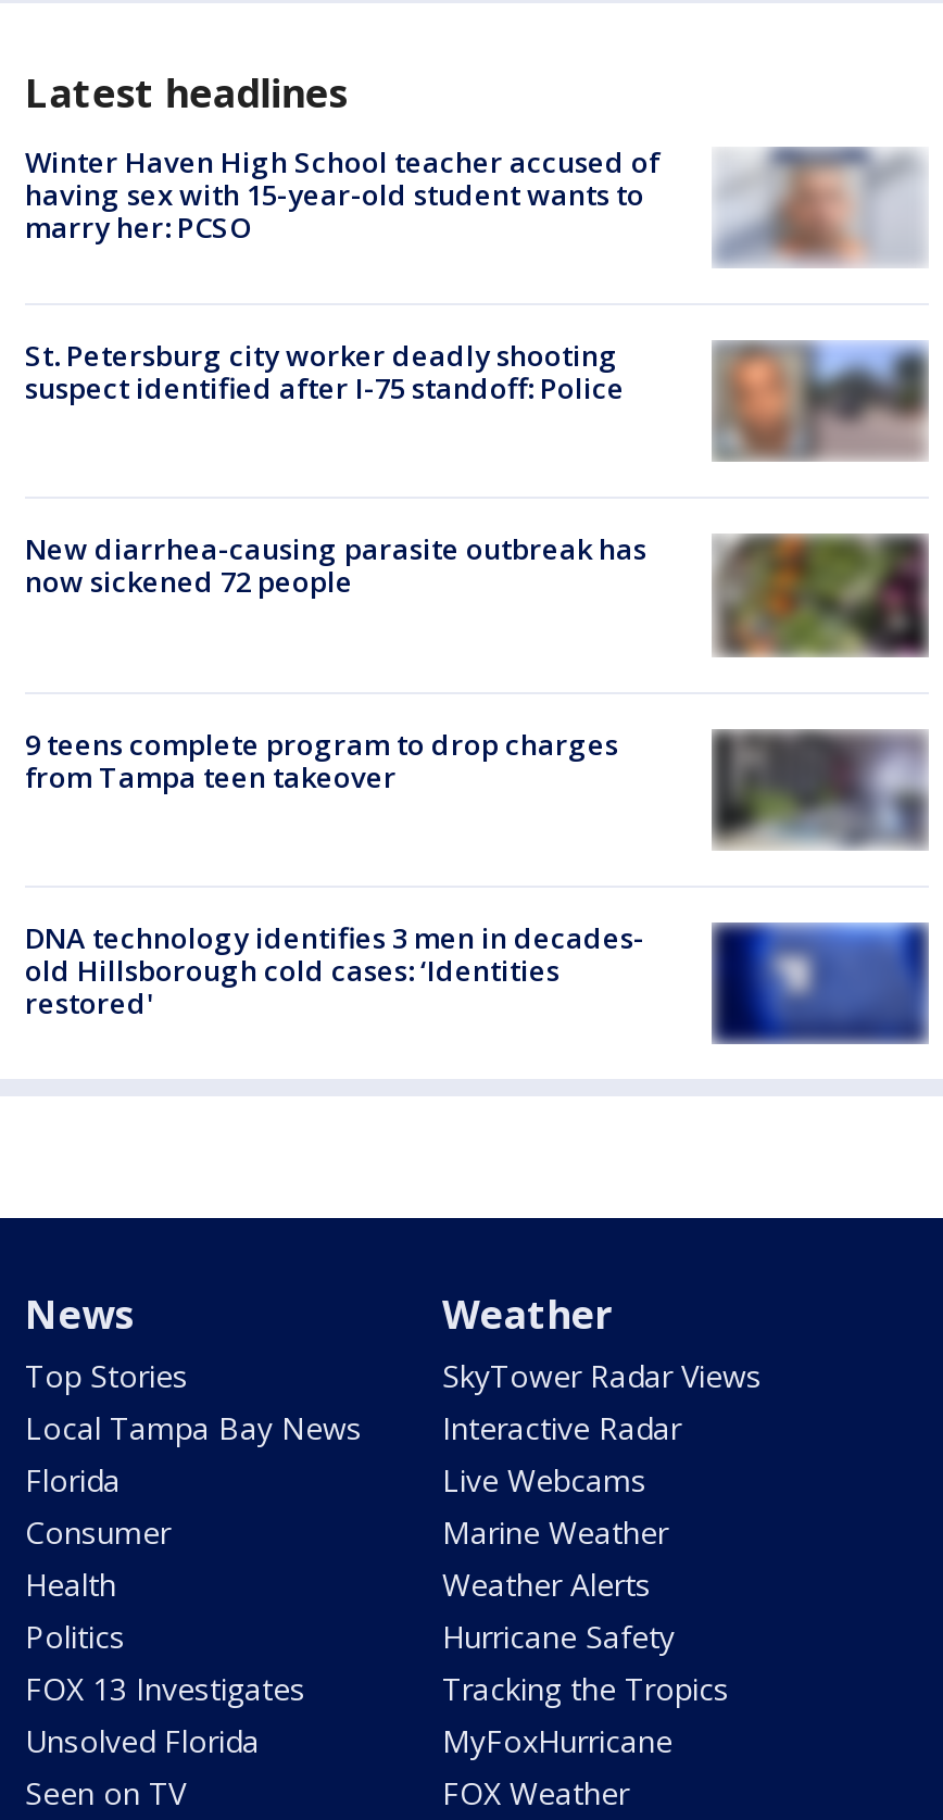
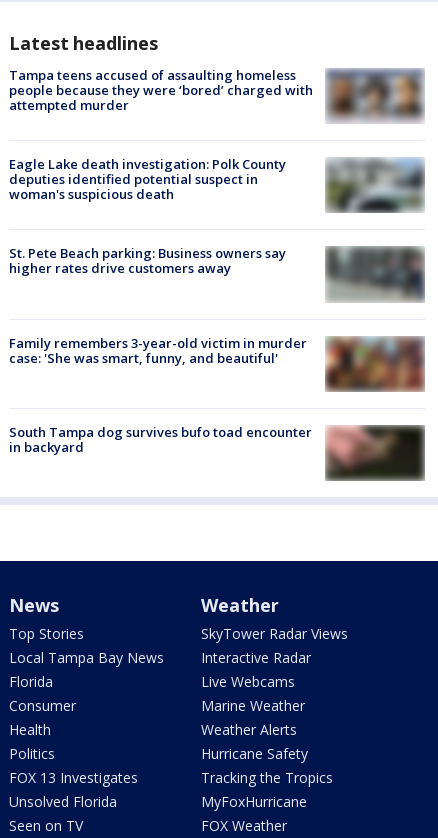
- [image]
- Winter Haven High School teacher accused of
- having sex with 15-year-old student wants to
- marry her: PCSO
+ [image]
+ Tampa teens accused of assaulting homeless
+ people because they were ‘bored’ charged with
+ attempted murder

- St. Petersburg city worker deadly shooting
- suspect identified after I-75 standoff: Police
+ Eagle Lake death investigation: Polk County
+ deputies identified potential suspect in
+ woman's suspicious death

- [image]
+ [image]

- [image]
- New diarrhea-causing parasite outbreak has
- now sickened 72 people
+ [image]
+ St. Pete Beach parking: Business owners say
+ higher rates drive customers away

- 9 teens complete program to drop charges
- from Tampa teen takeover
+ Family remembers 3-year-old victim in murder
+ case: 'She was smart, funny, and beautiful'

- [image]
+ [image]

- [image]
- DNA technology identifies 3 men in decades-
- old Hillsborough cold cases: ‘Identities
- restored'
+ [image]
+ South Tampa dog survives bufo toad encounter
+ in backyard
